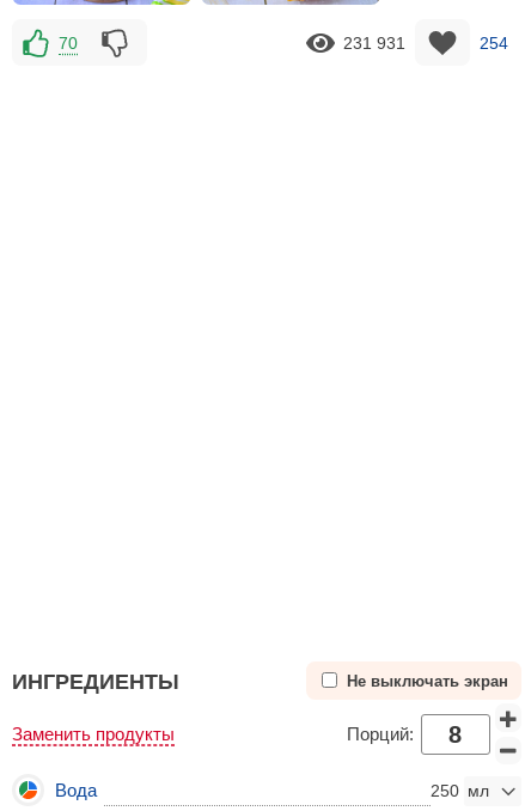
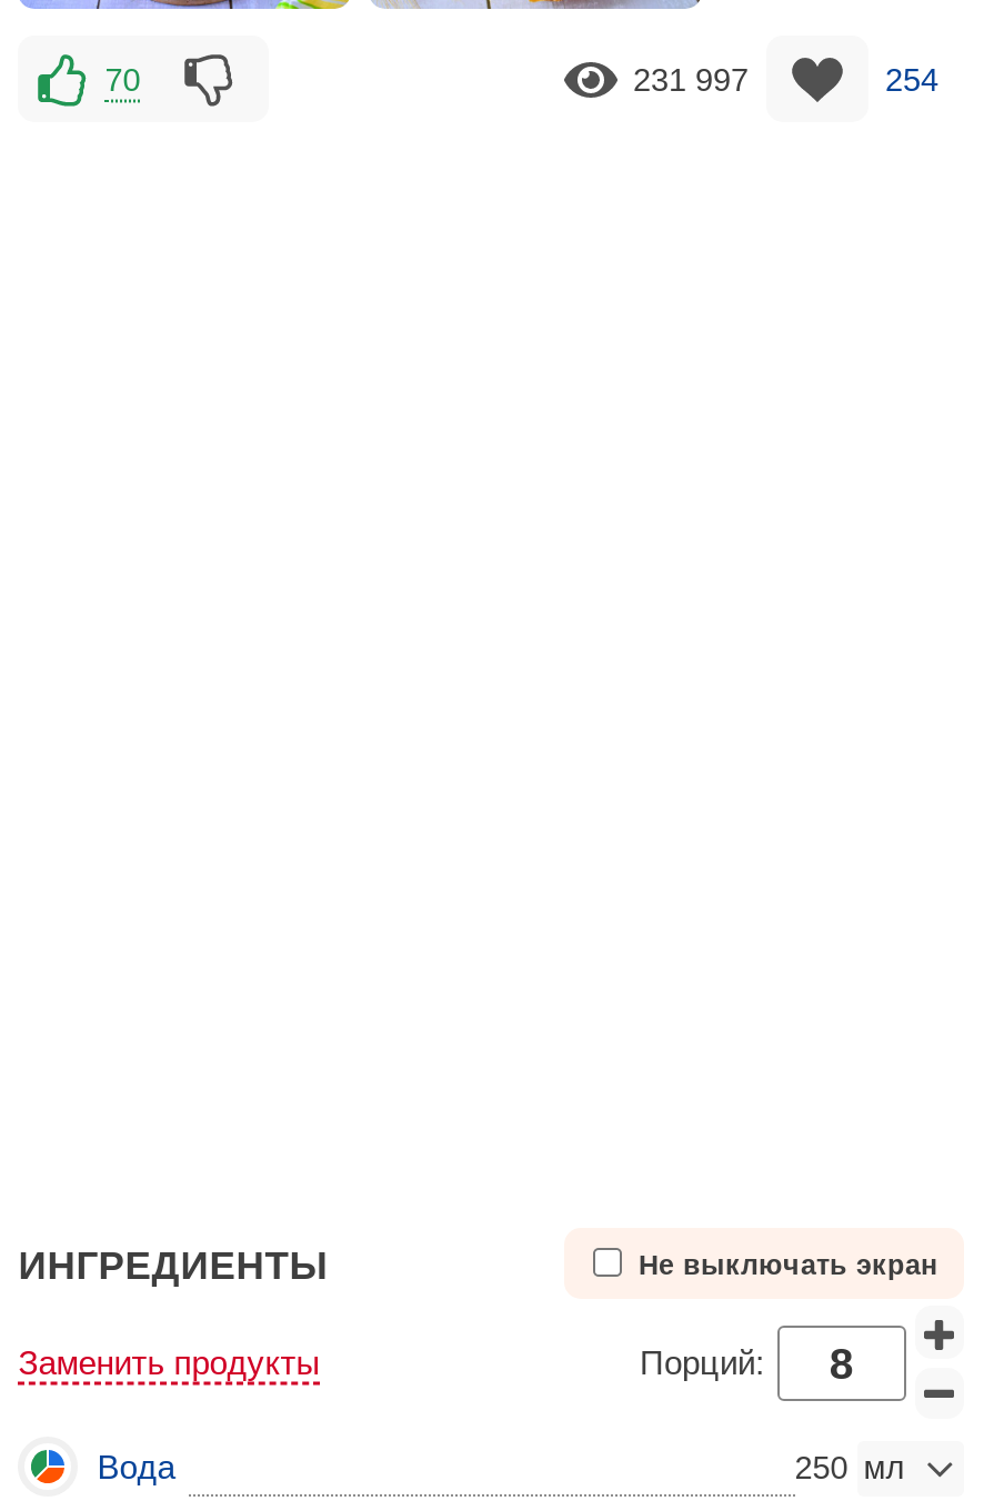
- 231 931
+ 231 997
